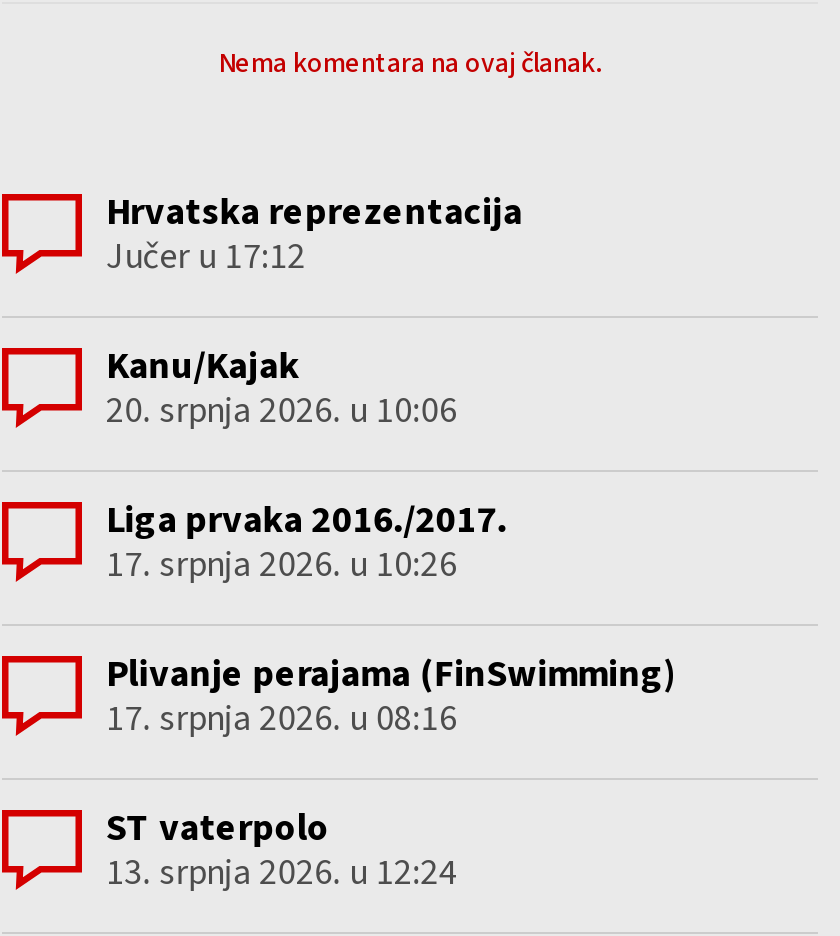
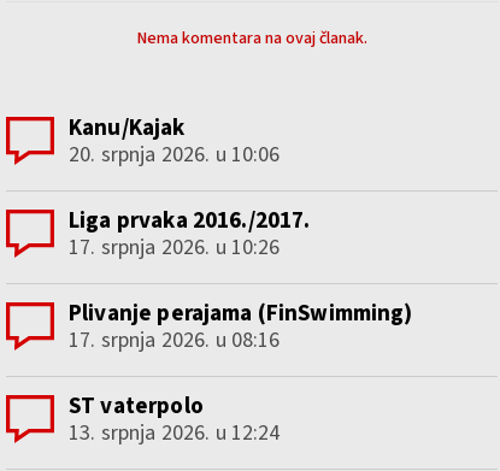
- Hrvatska reprezentacija
- Jučer u 17:12
